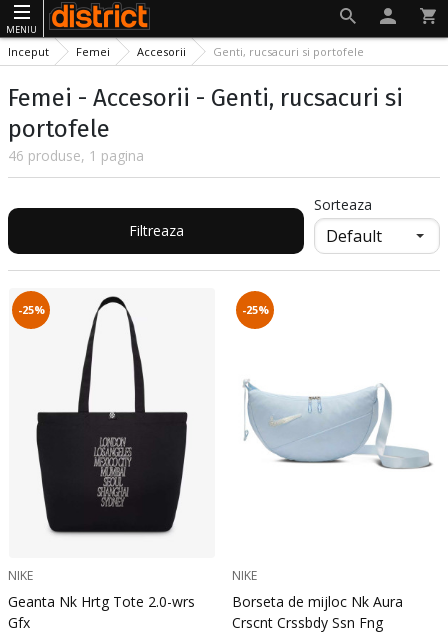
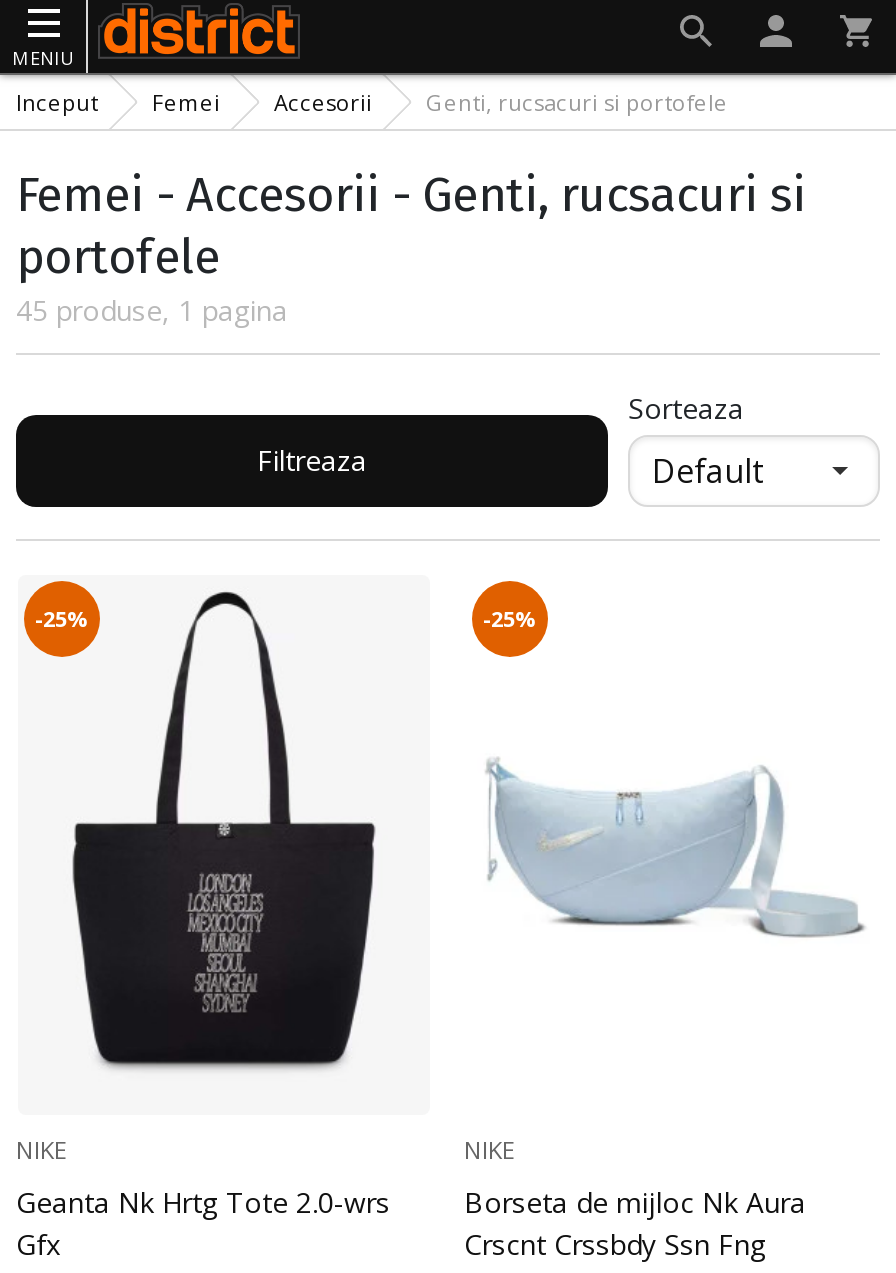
- 46 produse, 1 pagina
+ 45 produse, 1 pagina
